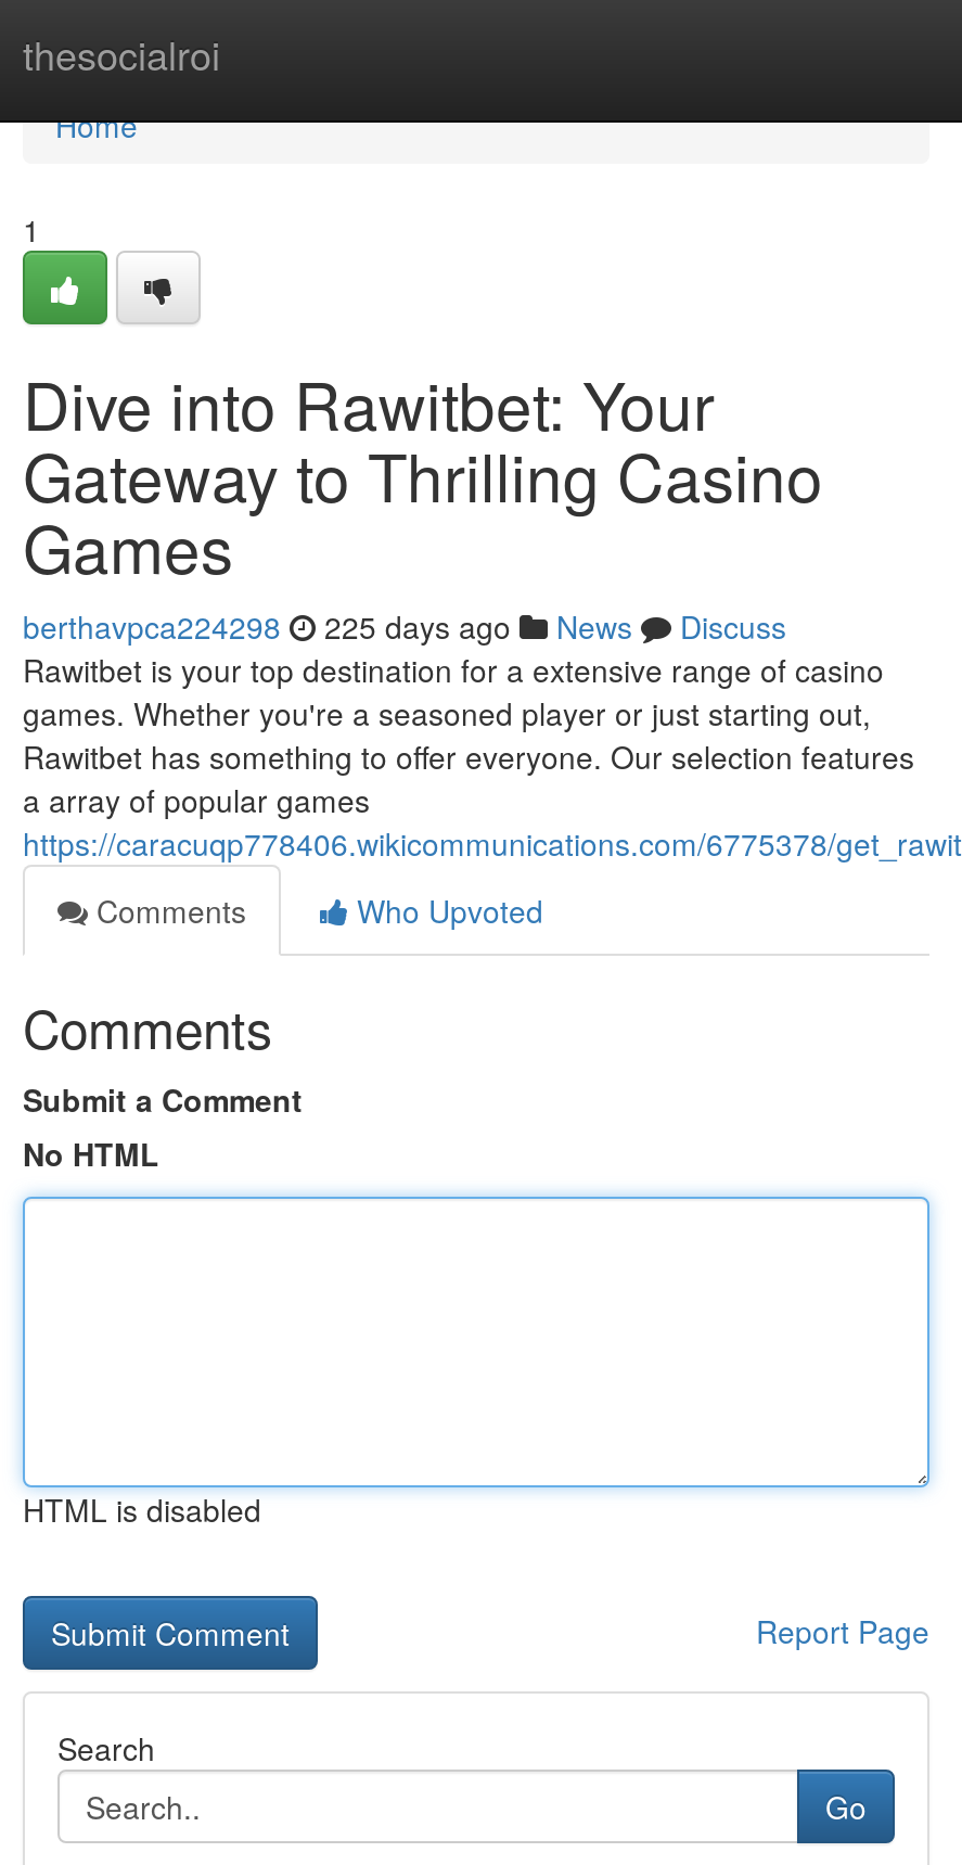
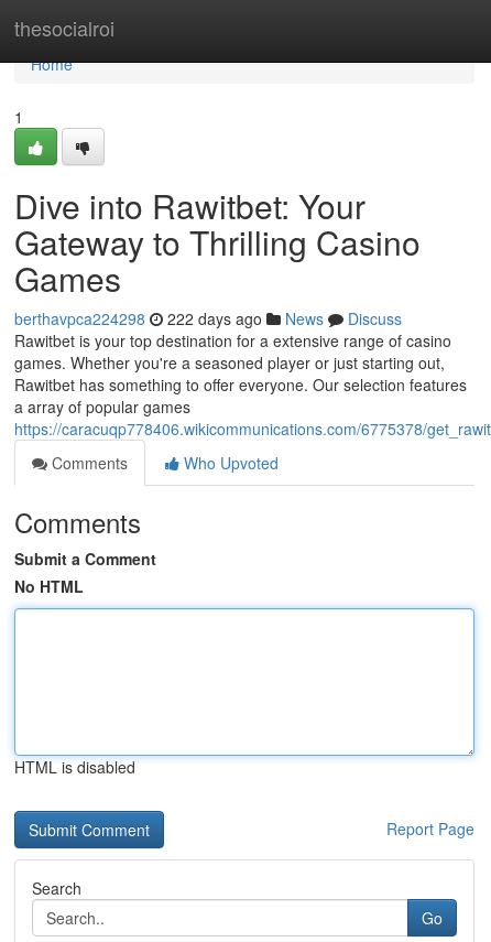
- berthavpca224298 225 days ago News Discuss
+ berthavpca224298 222 days ago News Discuss
